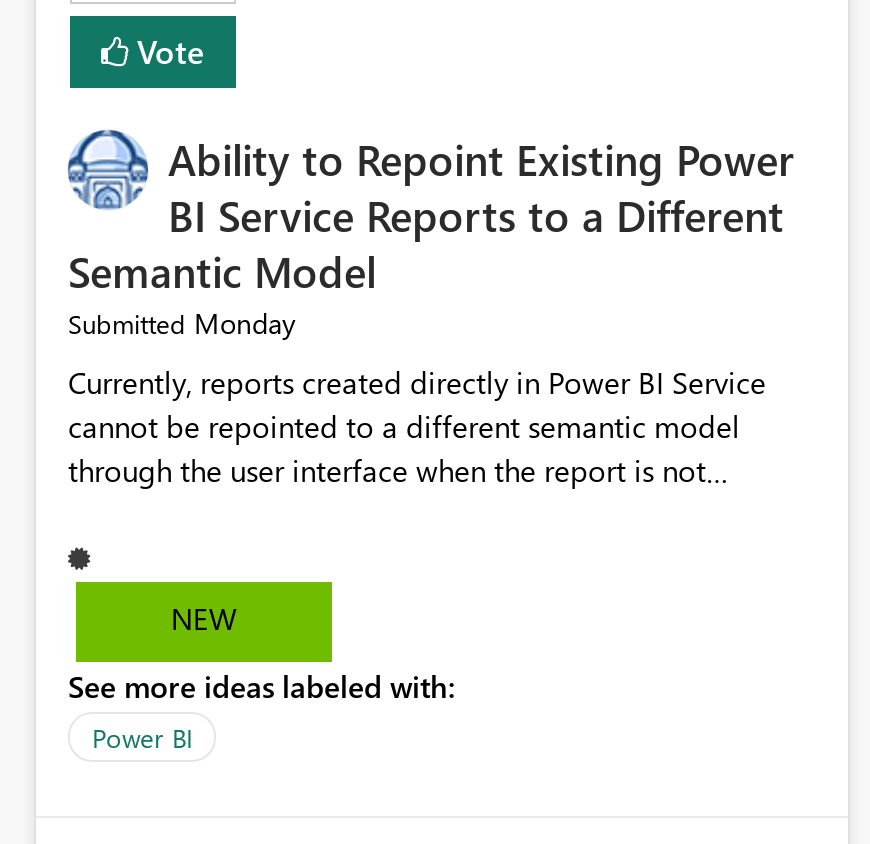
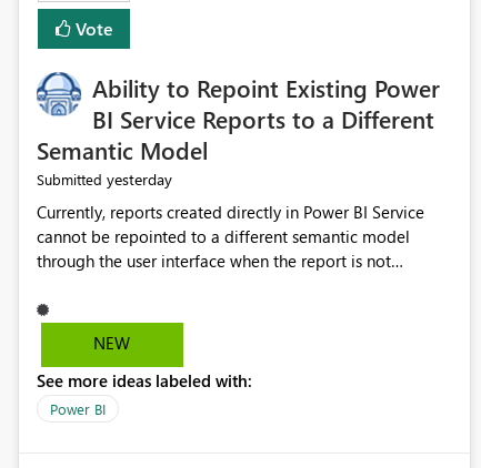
- Submitted Monday
+ Submitted yesterday
